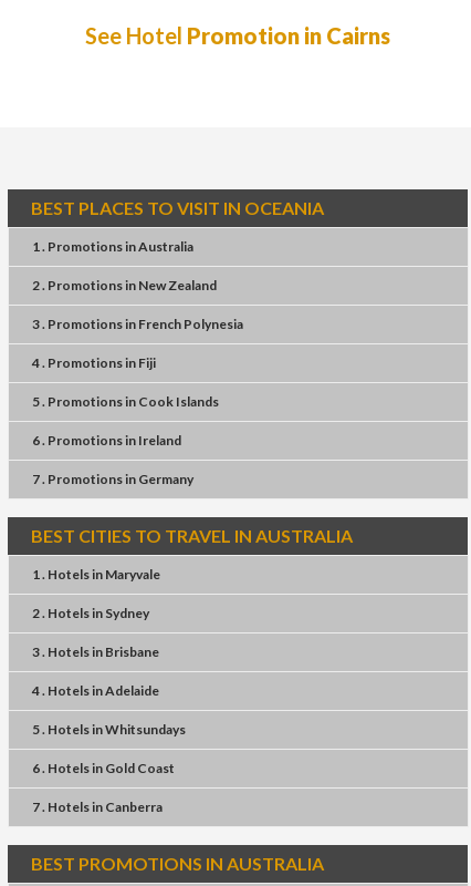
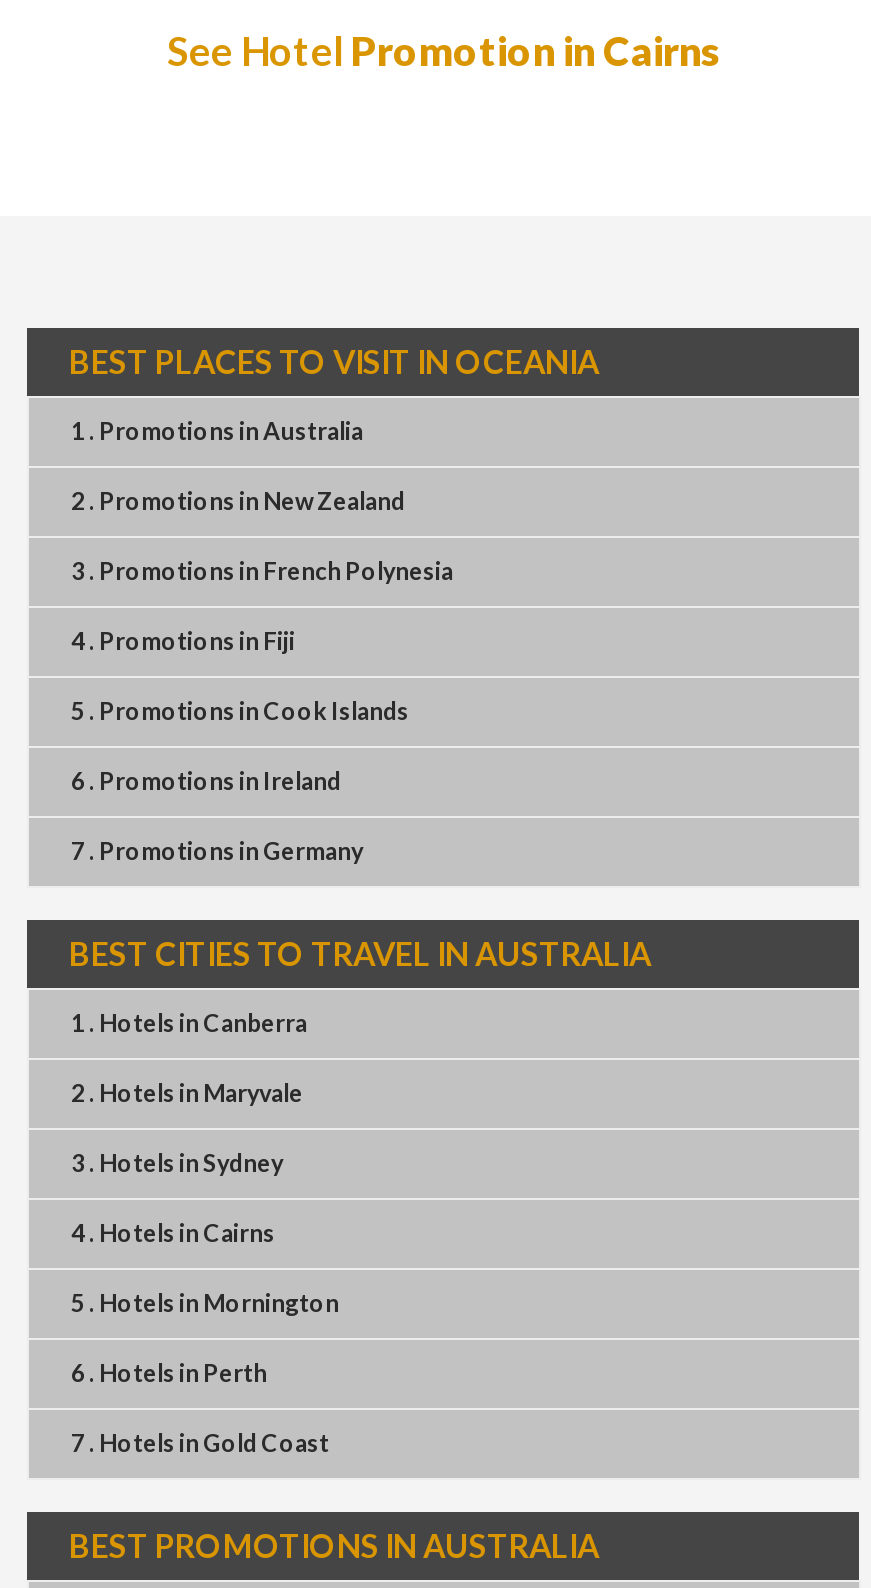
- 1 . Hotels in Maryvale
+ 1 . Hotels in Canberra

- 2 . Hotels in Sydney
+ 2 . Hotels in Maryvale

- 3 . Hotels inBrisbane
+ 3 . Hotels inSydney

- 4 . Hotels in Adelaide
+ 4 . Hotels in Cairns

- 5 . Hotels in Whitsundays
+ 5 . Hotels in Mornington

- 6 . Hotels in Gold Coast
+ 6 . Hotels in Perth

- 7 . Hotels in Canberra
+ 7 . Hotels in Gold Coast
